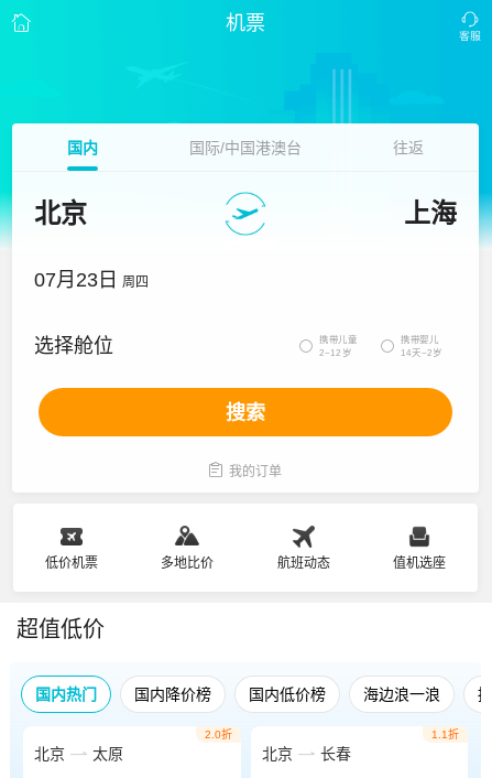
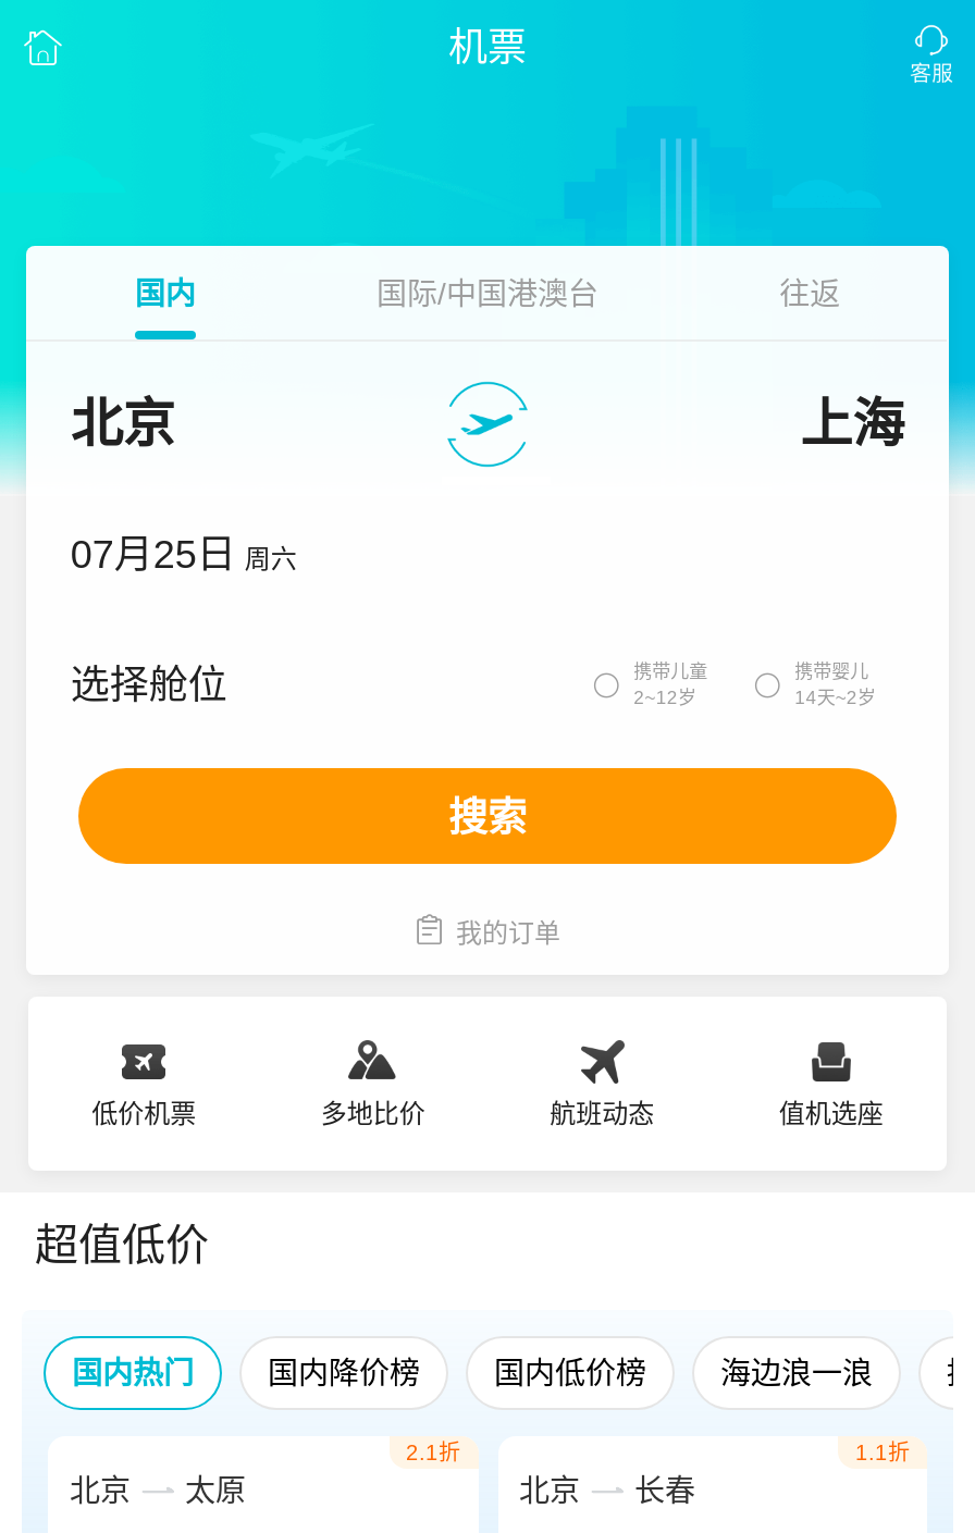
- 07月23日 周四
+ 07月25日 周六

- 2.0折
+ 2.1折
